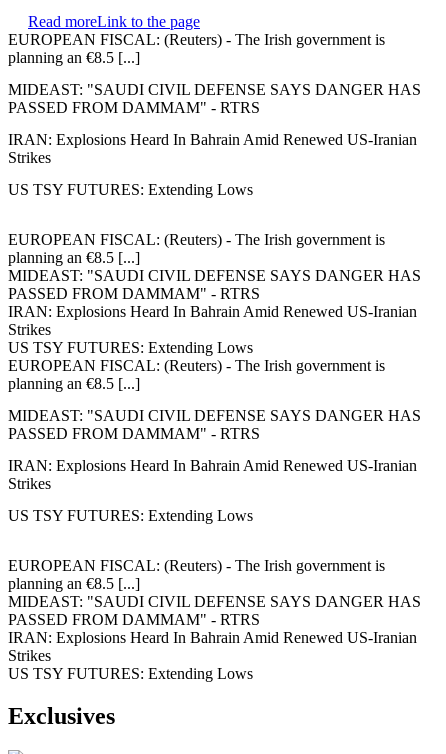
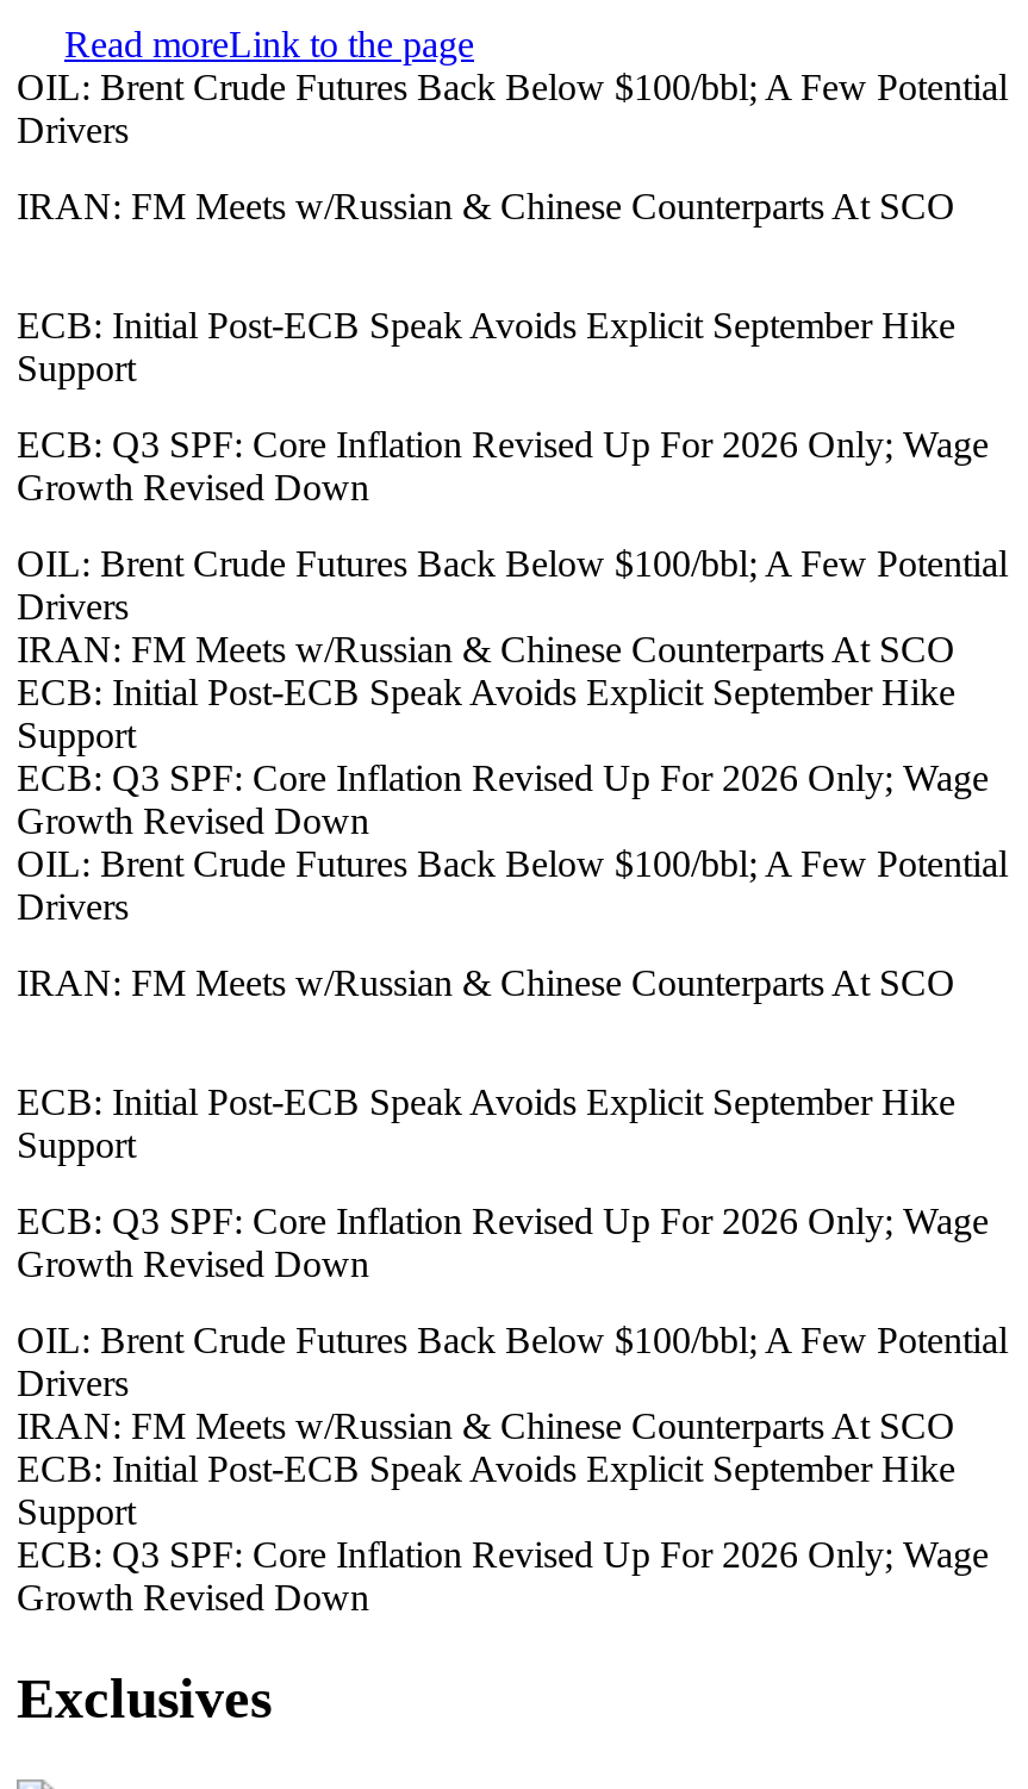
- EUROPEAN FISCAL: (Reuters) - The Irish government is
- planning an €8.5 [...]
+ OIL: Brent Crude Futures Back Below $100/bbl; A Few Potential
+ Drivers

- MIDEAST: "SAUDI CIVIL DEFENSE SAYS DANGER HAS
- PASSED FROM DAMMAM" - RTRS
+ IRAN: FM Meets w/Russian & Chinese Counterparts At SCO

- IRAN: Explosions Heard In Bahrain Amid Renewed US-Iranian
- Strikes
+ ECB: Initial Post-ECB Speak Avoids Explicit September Hike
+ Support

- US TSY FUTURES: Extending Lows
+ ECB: Q3 SPF: Core Inflation Revised Up For 2026 Only; Wage
+ Growth Revised Down

- EUROPEAN FISCAL: (Reuters) - The Irish government is
- planning an €8.5 [...]
- MIDEAST: "SAUDI CIVIL DEFENSE SAYS DANGER HAS
- PASSED FROM DAMMAM" - RTRS
- IRAN: Explosions Heard In Bahrain Amid Renewed US-Iranian
- Strikes
- US TSY FUTURES: Extending Lows
- EUROPEAN FISCAL: (Reuters) - The Irish government is
- planning an €8.5 [...]
+ OIL: Brent Crude Futures Back Below $100/bbl; A Few Potential
+ Drivers
+ IRAN: FM Meets w/Russian & Chinese Counterparts At SCO
+ ECB: Initial Post-ECB Speak Avoids Explicit September Hike
+ Support
+ ECB: Q3 SPF: Core Inflation Revised Up For 2026 Only; Wage
+ Growth Revised Down
+ OIL: Brent Crude Futures Back Below $100/bbl; A Few Potential
+ Drivers

- MIDEAST: "SAUDI CIVIL DEFENSE SAYS DANGER HAS
- PASSED FROM DAMMAM" - RTRS
+ IRAN: FM Meets w/Russian & Chinese Counterparts At SCO

- IRAN: Explosions Heard In Bahrain Amid Renewed US-Iranian
- Strikes
+ ECB: Initial Post-ECB Speak Avoids Explicit September Hike
+ Support

- US TSY FUTURES: Extending Lows
+ ECB: Q3 SPF: Core Inflation Revised Up For 2026 Only; Wage
+ Growth Revised Down

- EUROPEAN FISCAL: (Reuters) - The Irish government is
- planning an €8.5 [...]
- MIDEAST: "SAUDI CIVIL DEFENSE SAYS DANGER HAS
- PASSED FROM DAMMAM" - RTRS
- IRAN: Explosions Heard In Bahrain Amid Renewed US-Iranian
- Strikes
- US TSY FUTURES: Extending Lows
+ OIL: Brent Crude Futures Back Below $100/bbl; A Few Potential
+ Drivers
+ IRAN: FM Meets w/Russian & Chinese Counterparts At SCO
+ ECB: Initial Post-ECB Speak Avoids Explicit September Hike
+ Support
+ ECB: Q3 SPF: Core Inflation Revised Up For 2026 Only; Wage
+ Growth Revised Down
